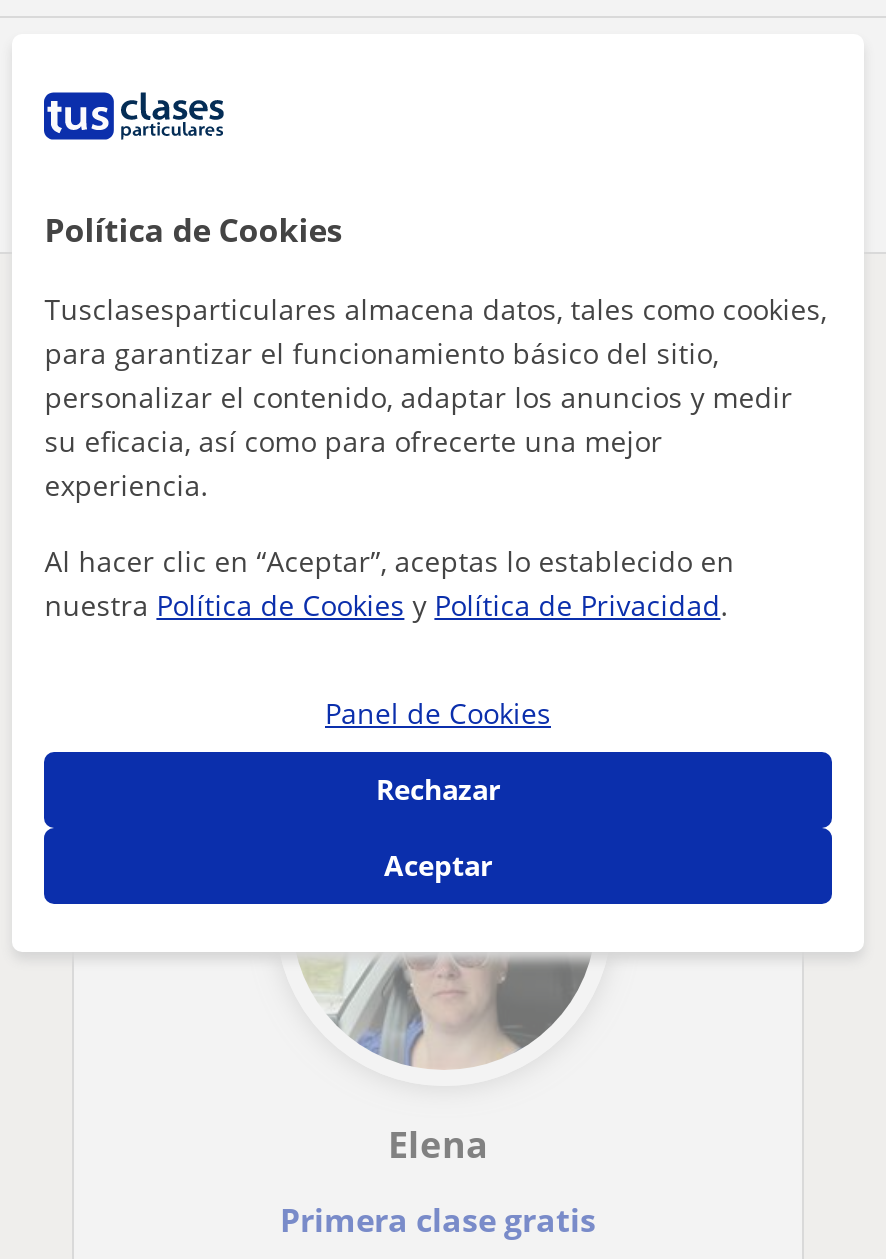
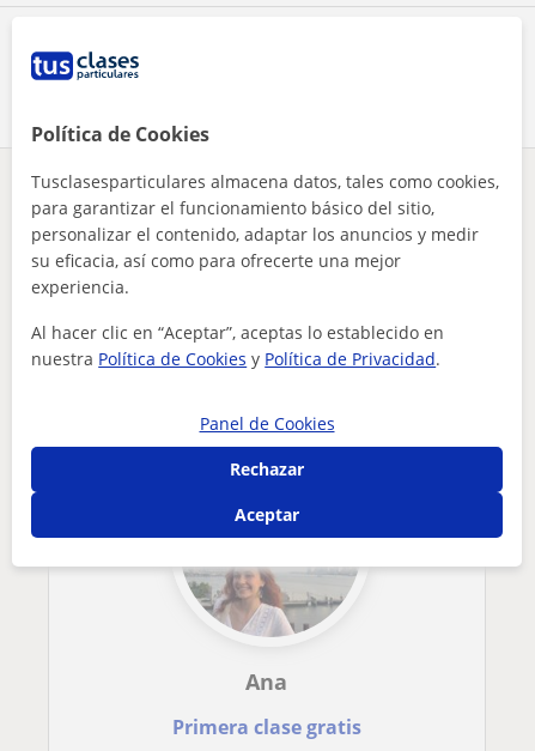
- [image]
- Elena
+ [image]
+ Ana
